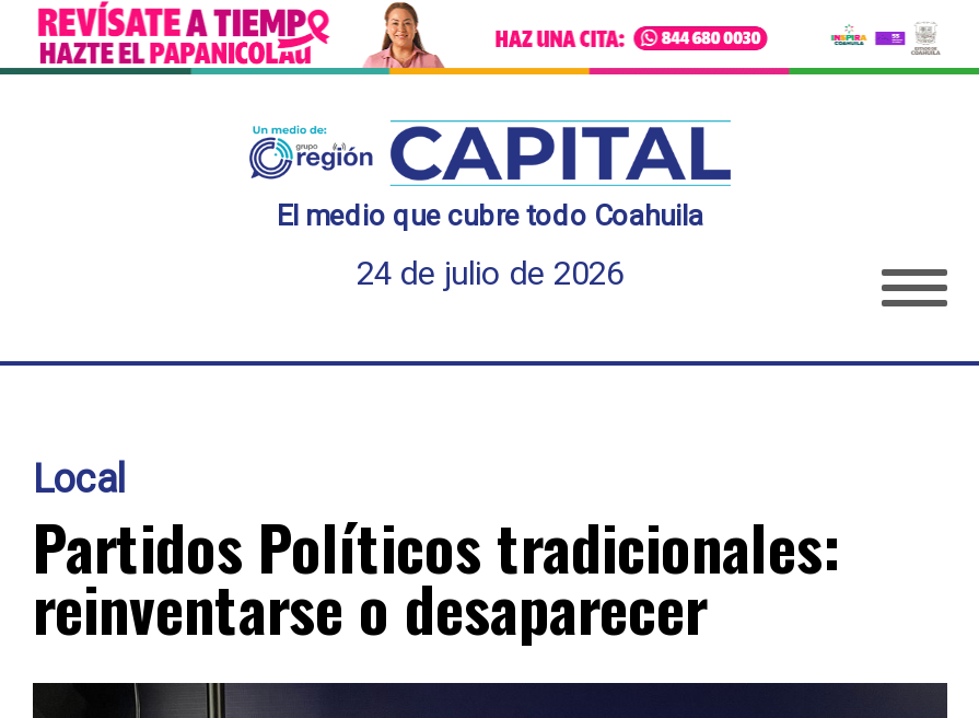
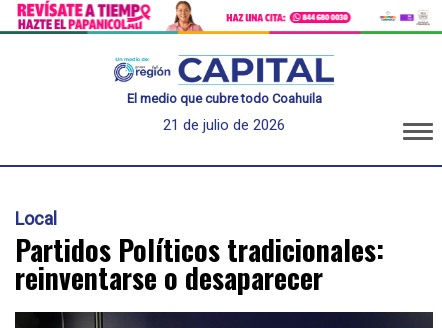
- 24 de julio de 2026
+ 21 de julio de 2026
